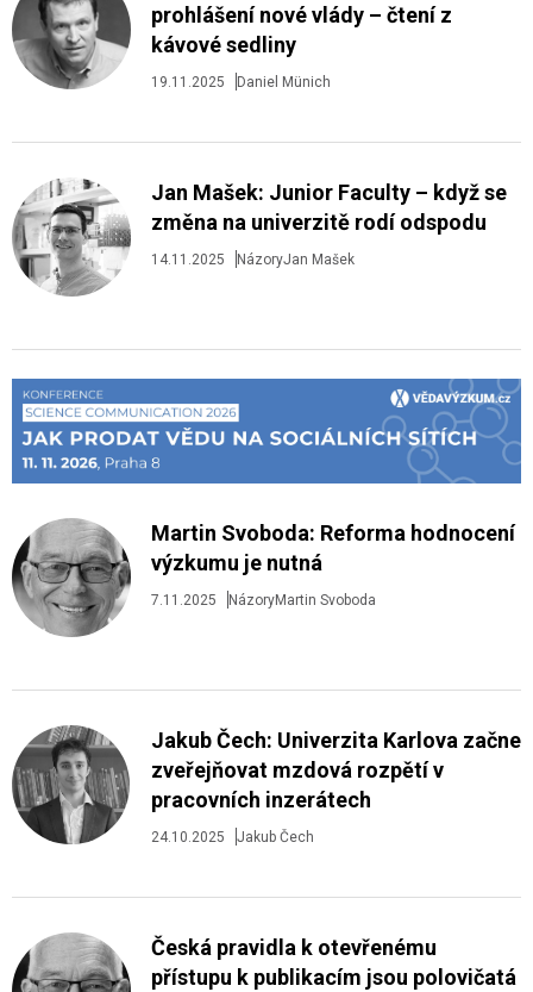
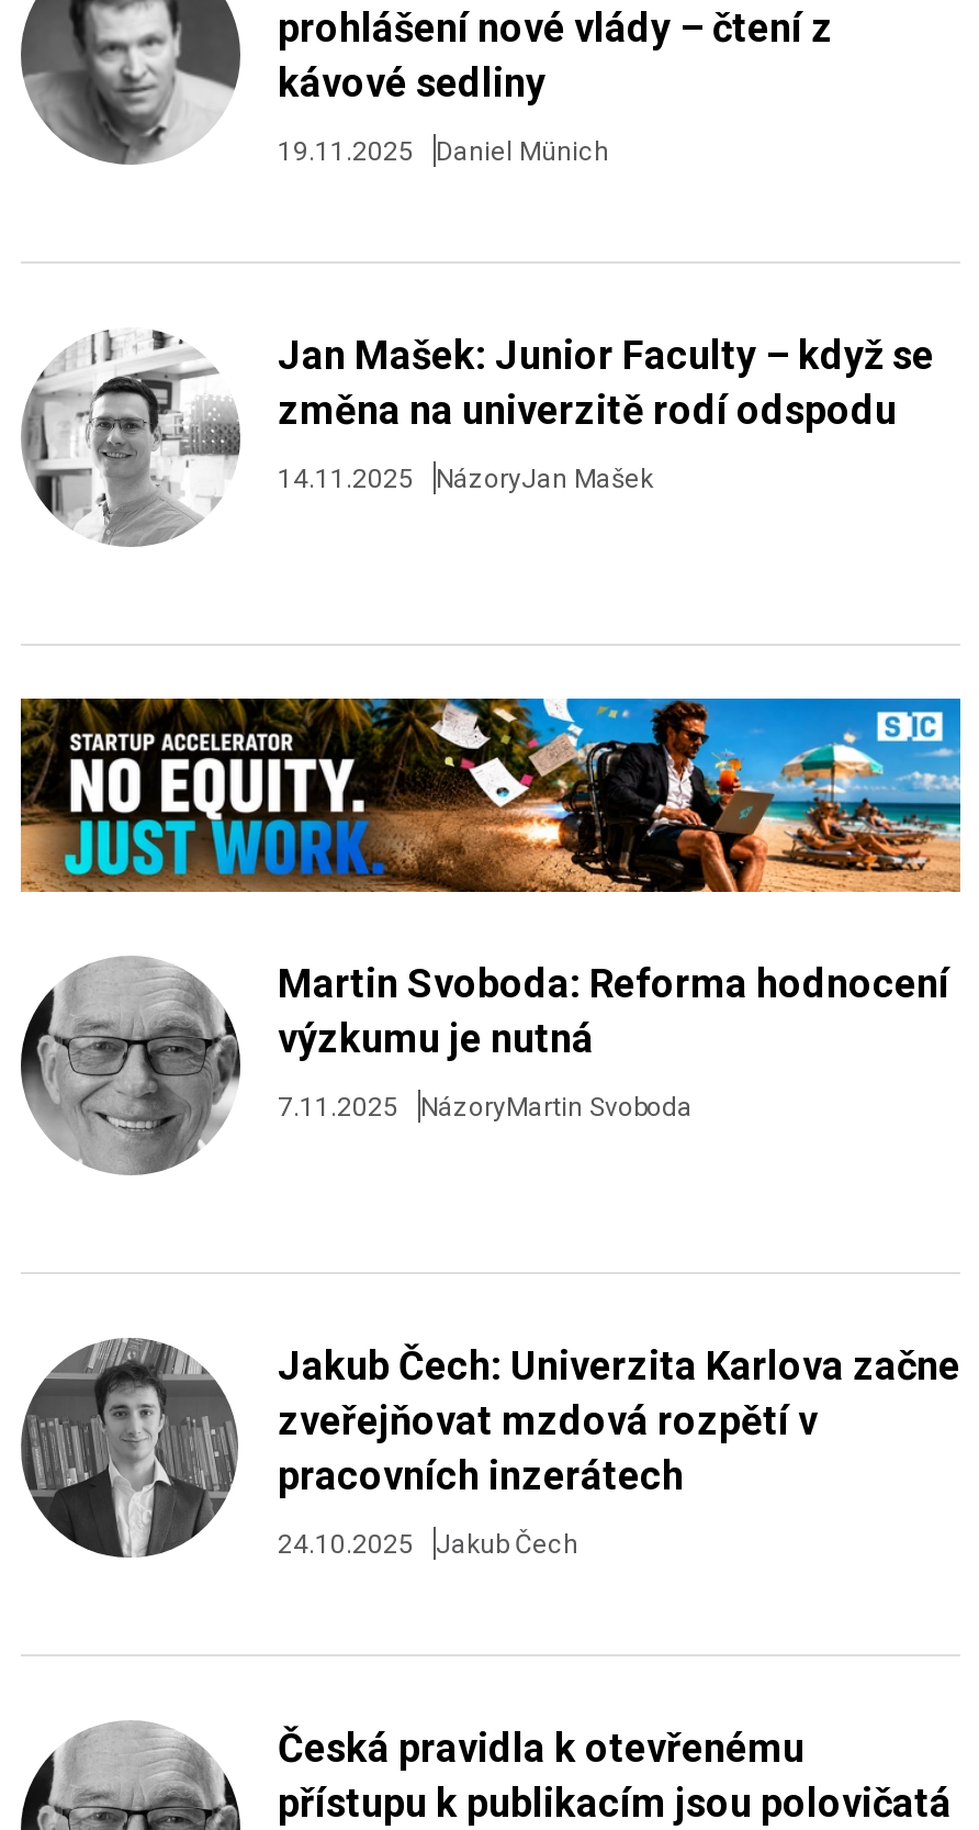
- [image]
+ [image]
